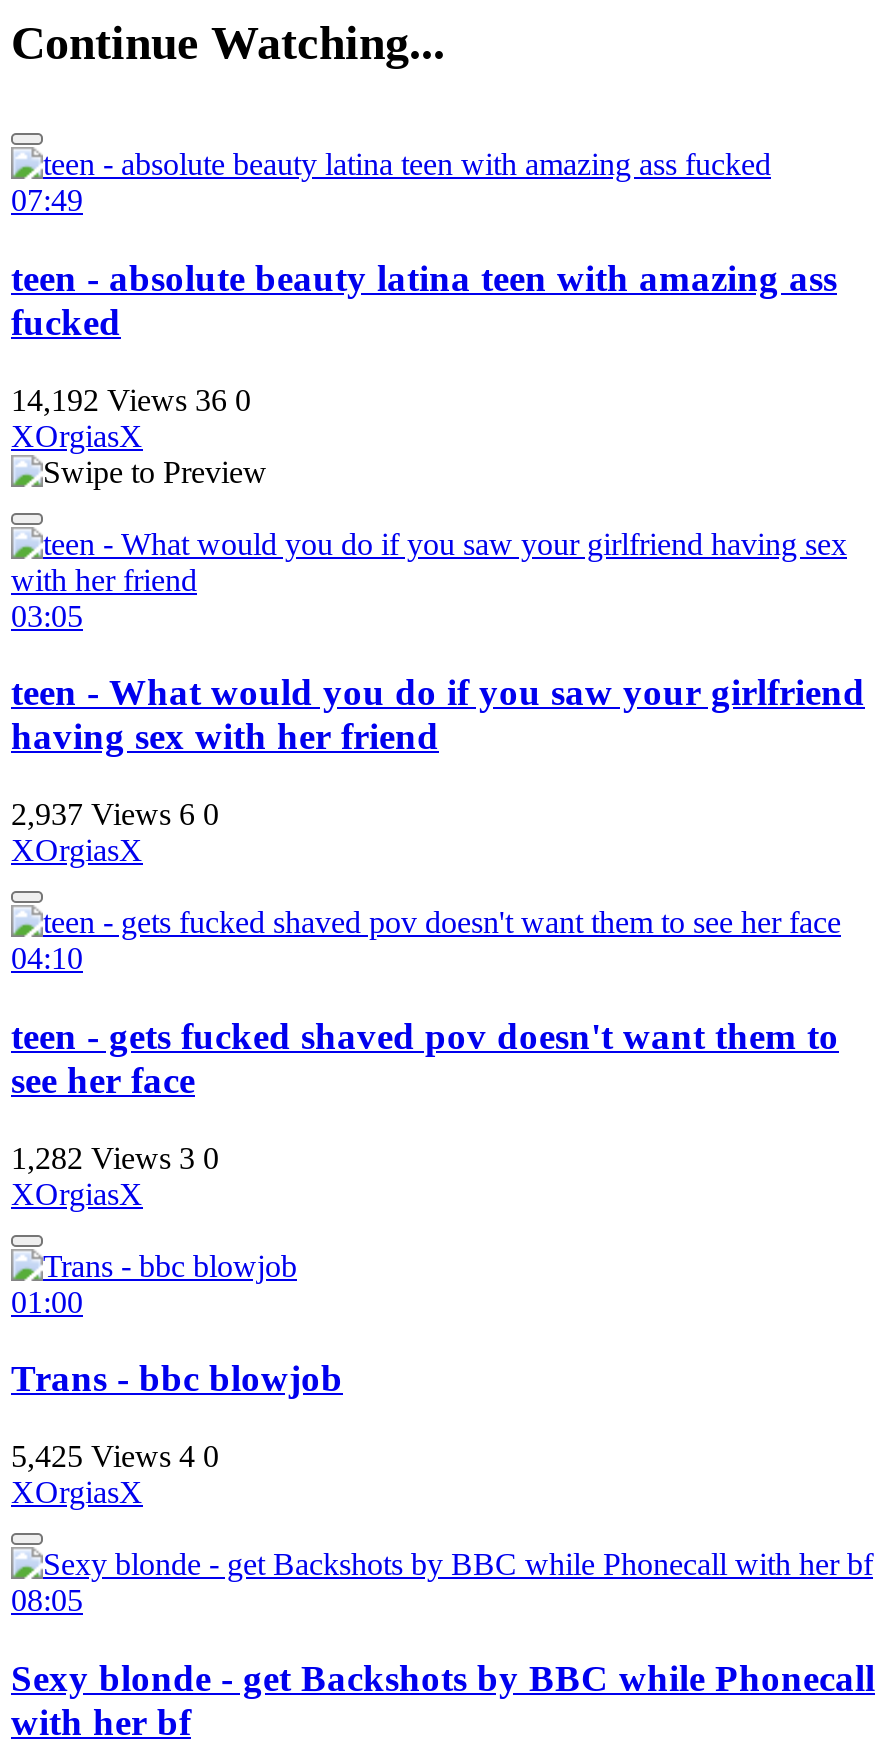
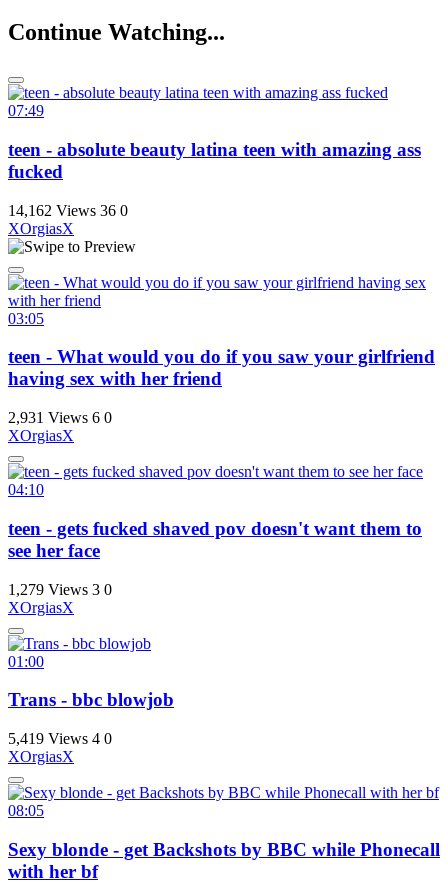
- 14,192 Views 36 0
+ 14,162 Views 36 0

- 2,937 Views 6 0
+ 2,931 Views 6 0

- 1,282 Views 3 0
+ 1,279 Views 3 0

- 5,425 Views 4 0
+ 5,419 Views 4 0
